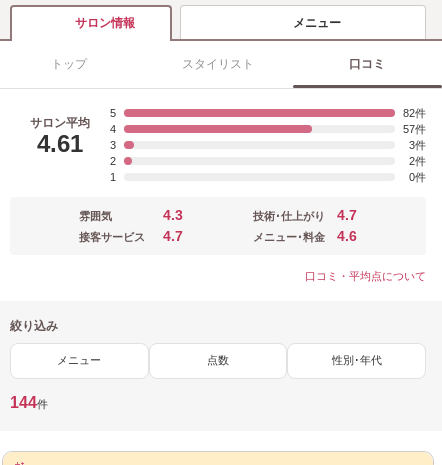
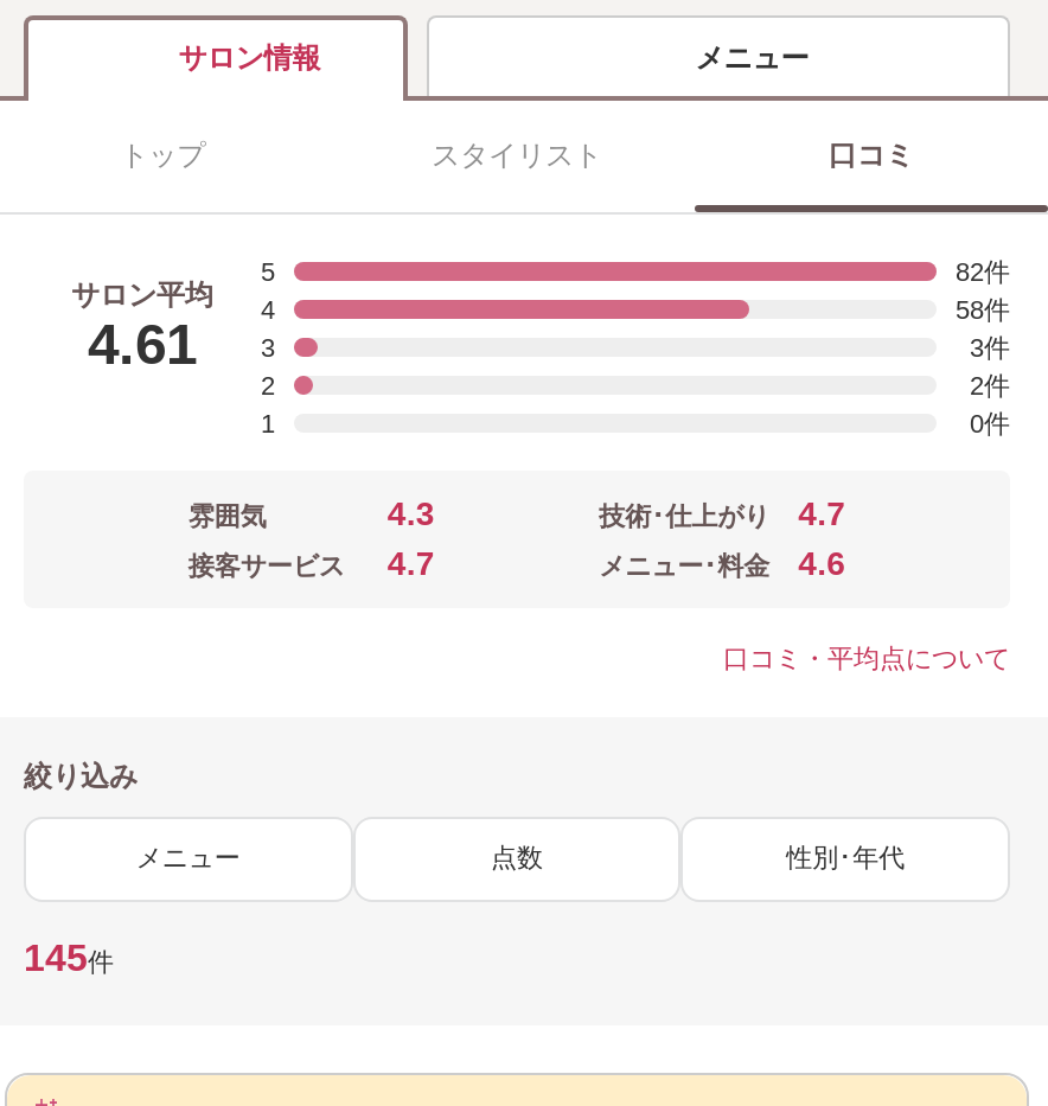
- 57
+ 58

- 144件
+ 145件
